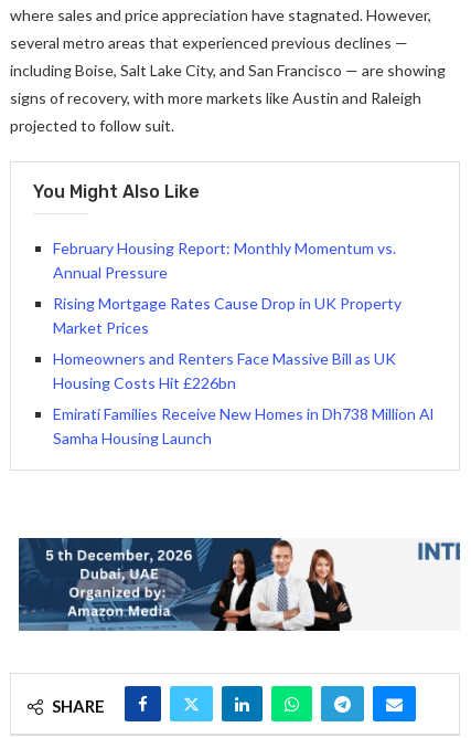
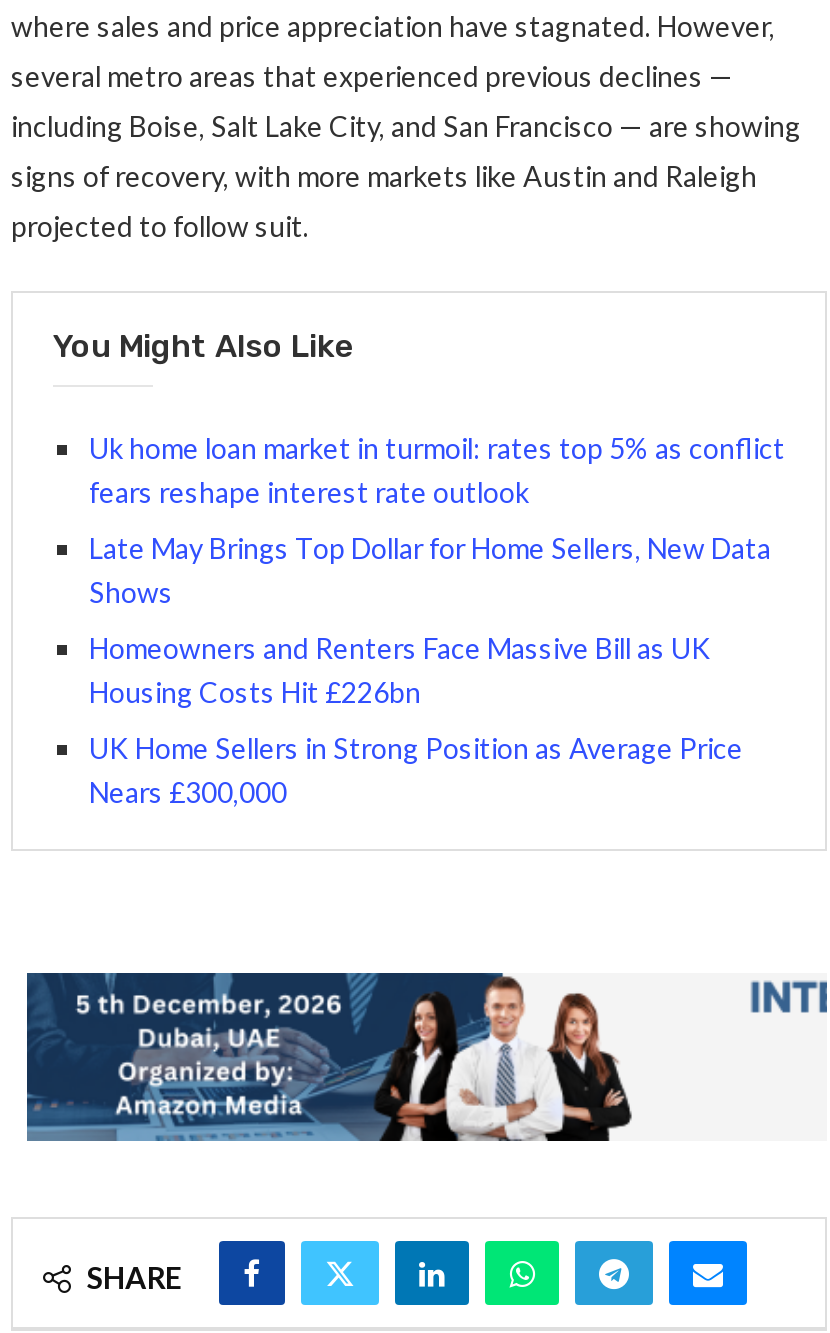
- February Housing Report: Monthly Momentum vs.
- Annual Pressure
+ Uk home loan market in turmoil: rates top 5% as conflict
+ fears reshape interest rate outlook

- Rising Mortgage Rates Cause Drop in UK Property
- Market Prices
+ Late May Brings Top Dollar for Home Sellers, New Data
+ Shows

- Emirati Families Receive New Homes in Dh738 Million Al
- Samha Housing Launch
+ UK Home Sellers in Strong Position as Average Price
+ Nears £300,000
